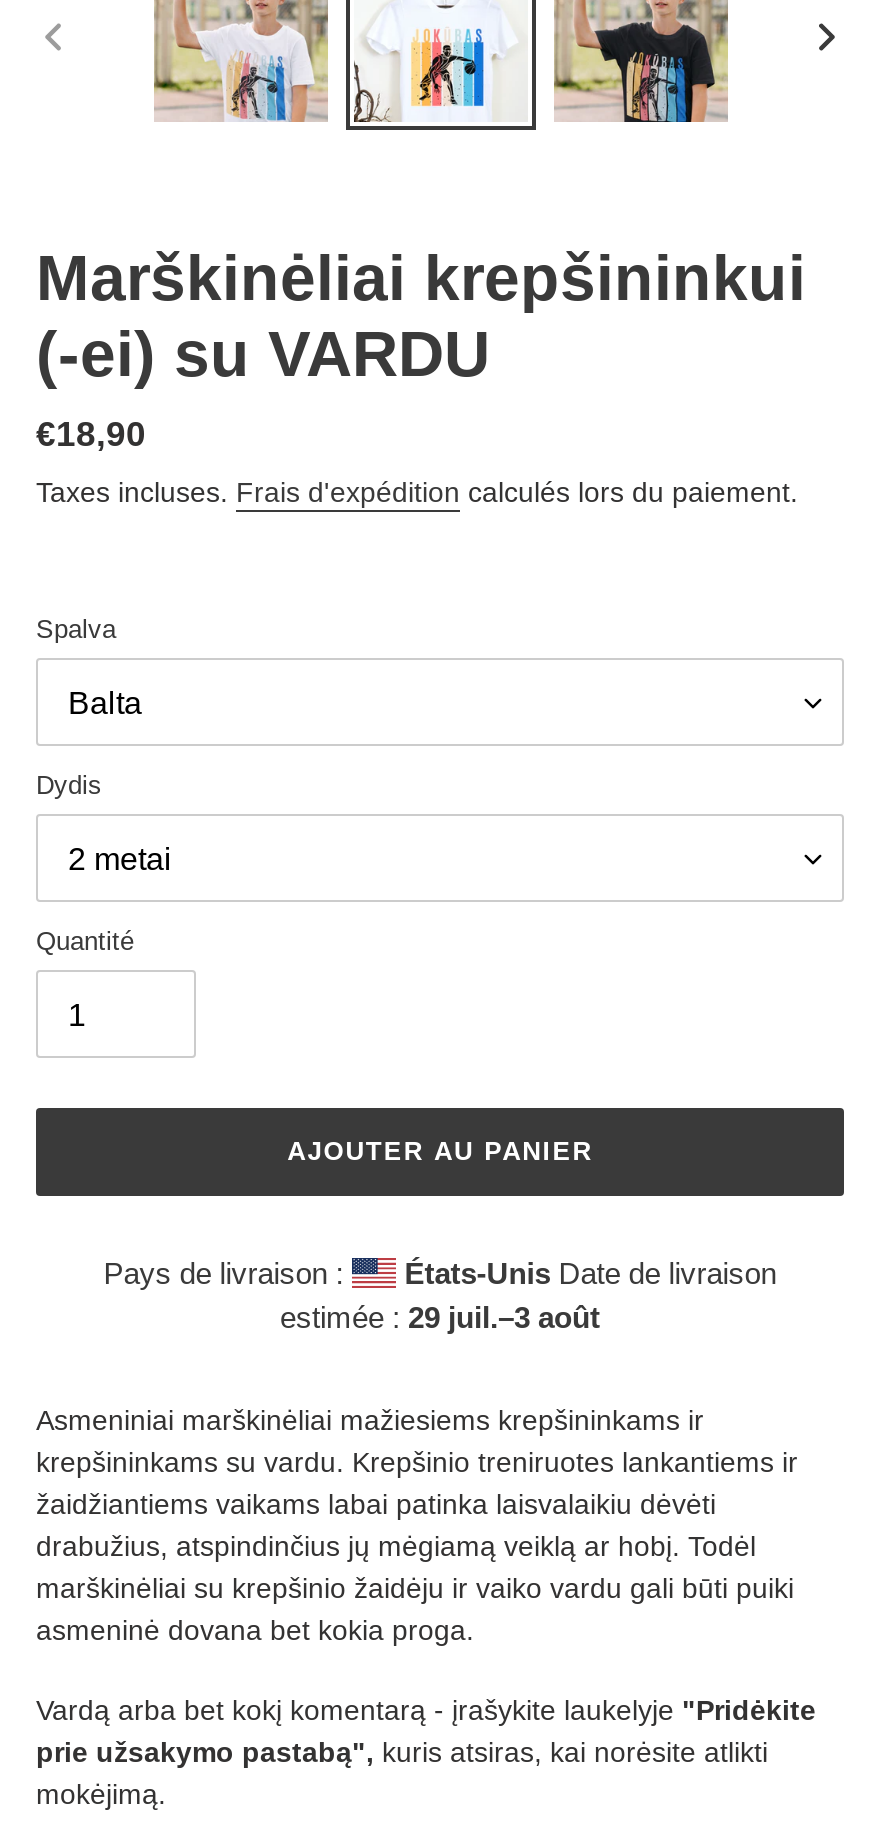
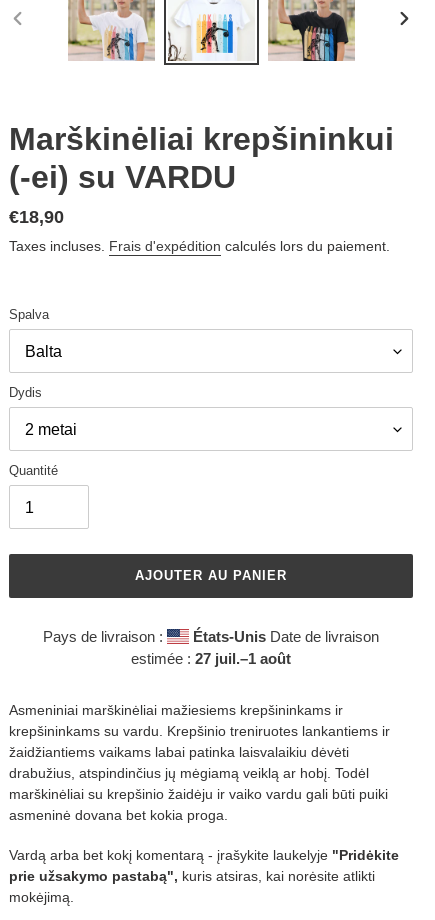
- estimée : 29 juil.–3 août
+ estimée : 27 juil.–1 août
